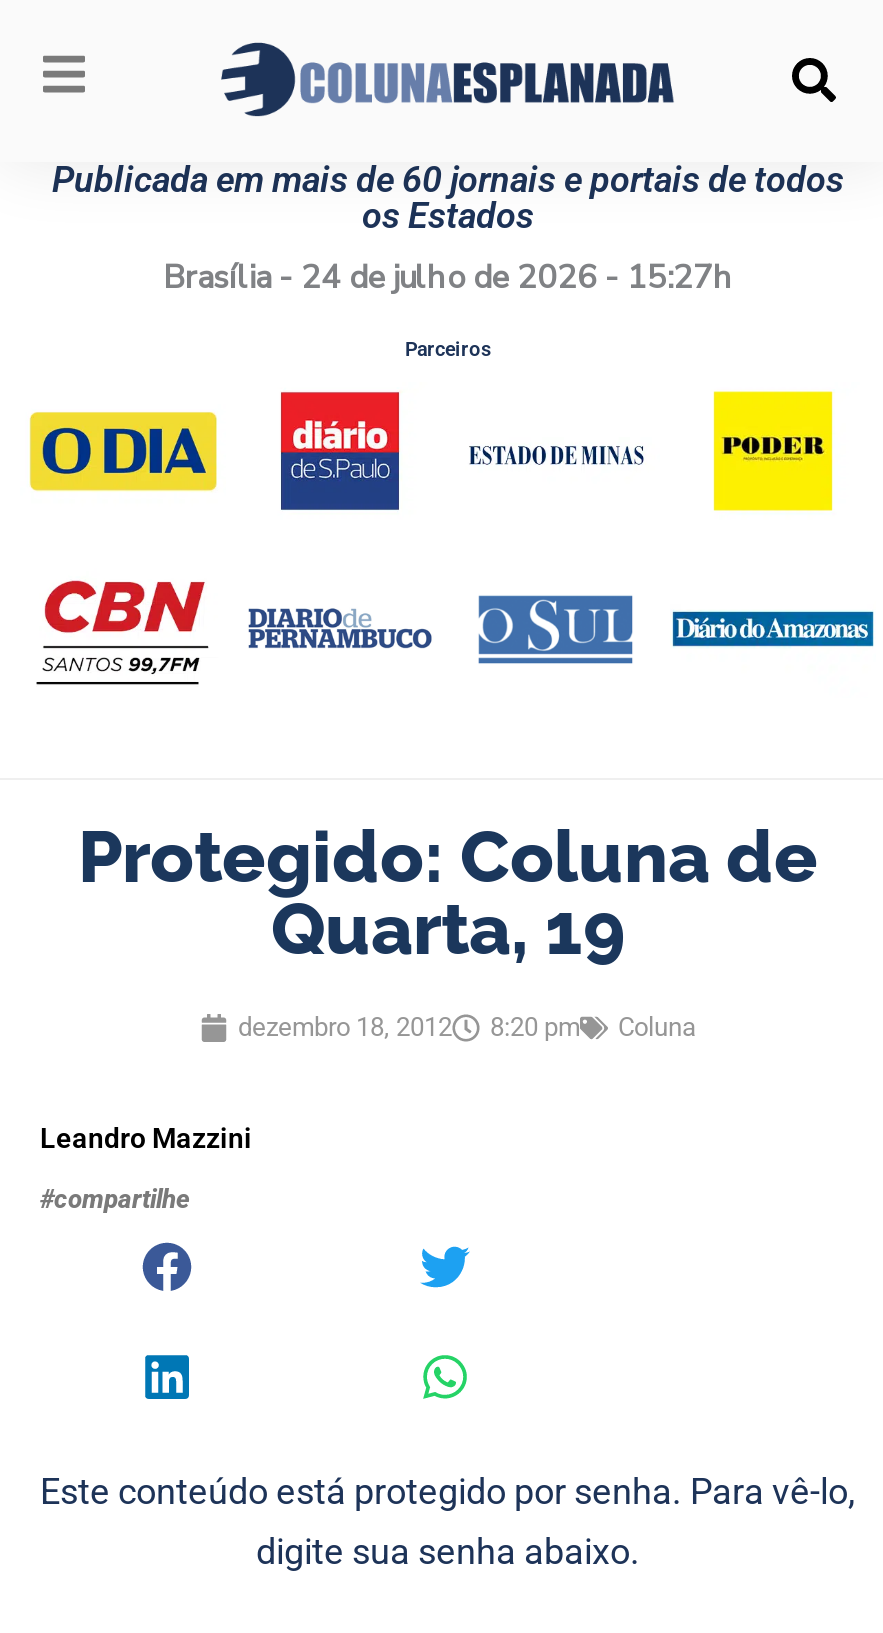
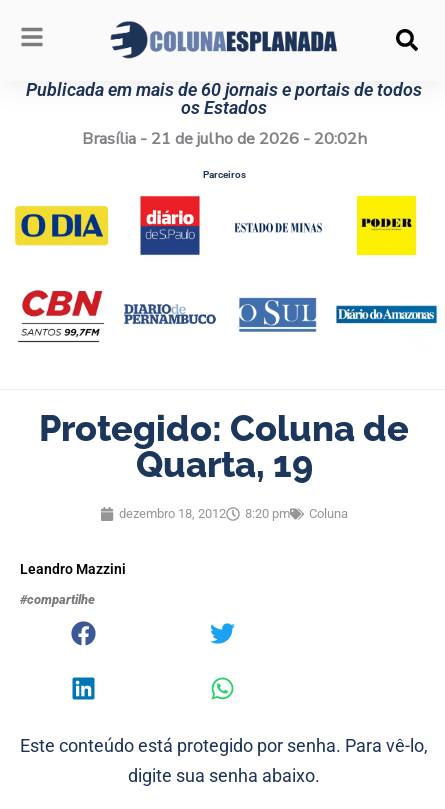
- Brasília - 24 de julho de 2026 - 15:27h
+ Brasília - 21 de julho de 2026 - 20:02h
